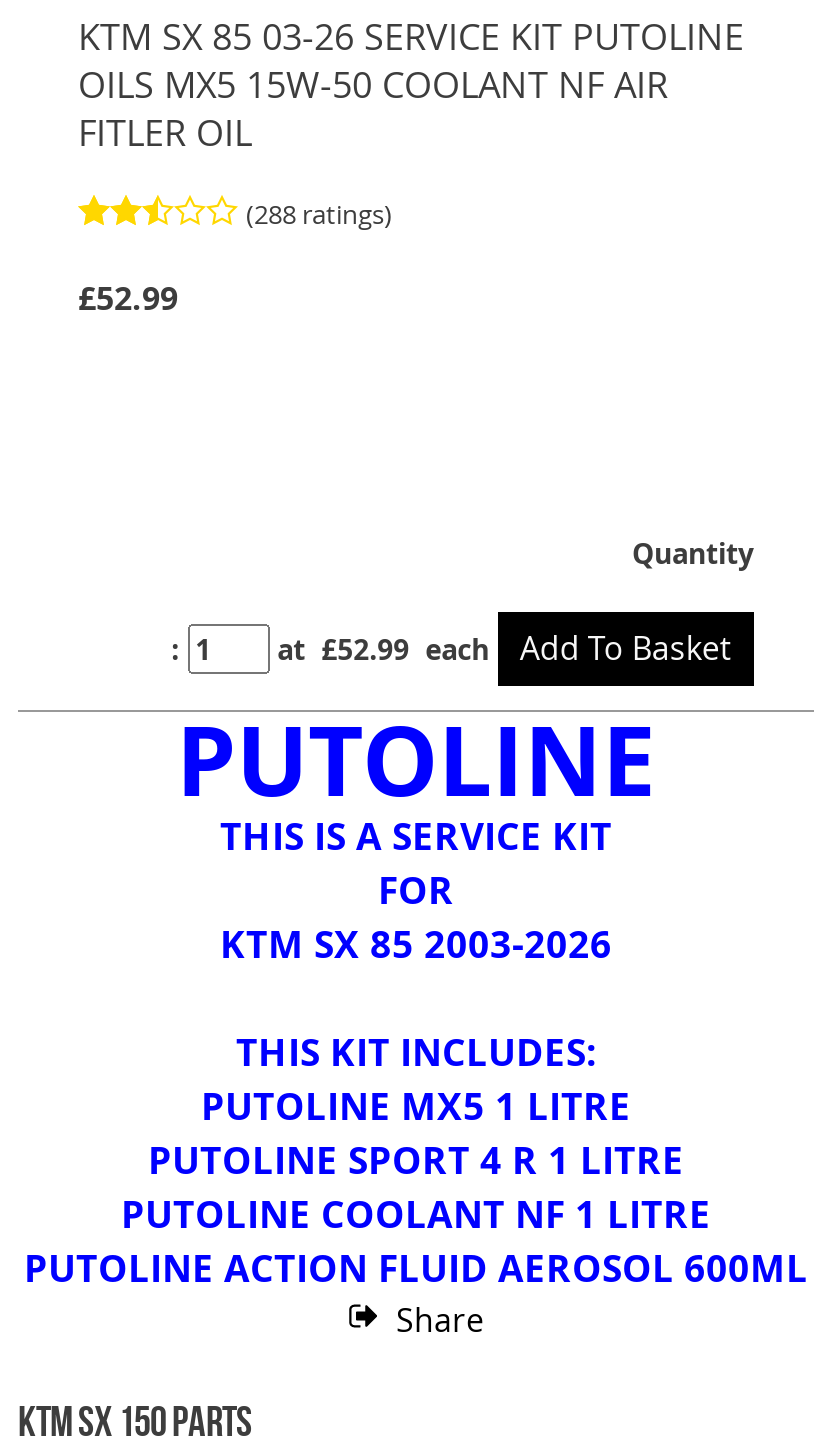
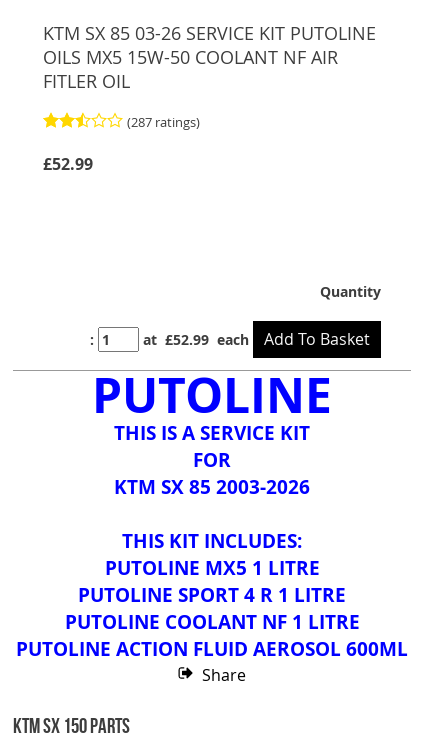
- (288 ratings)
+ (287 ratings)
